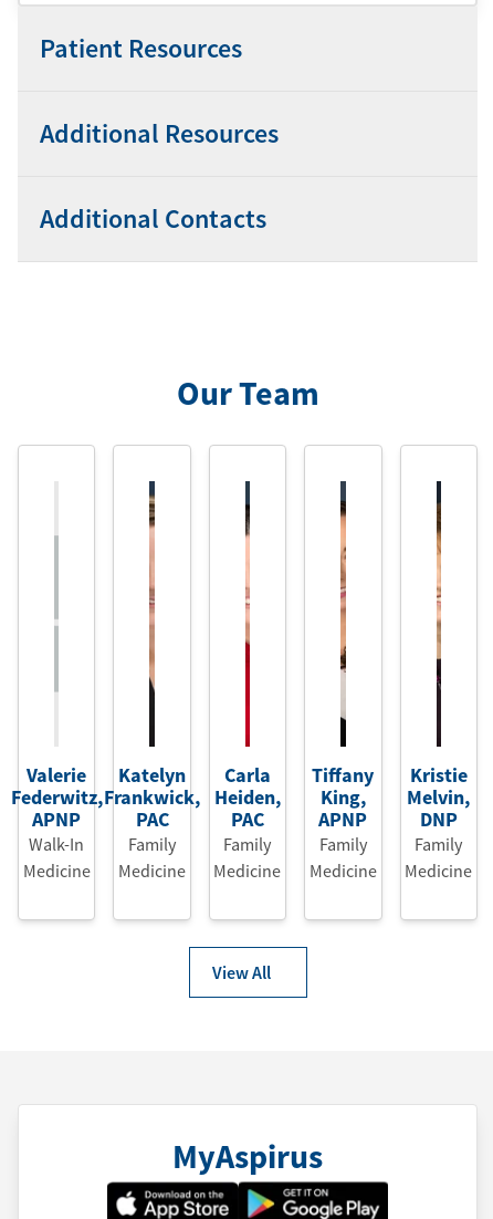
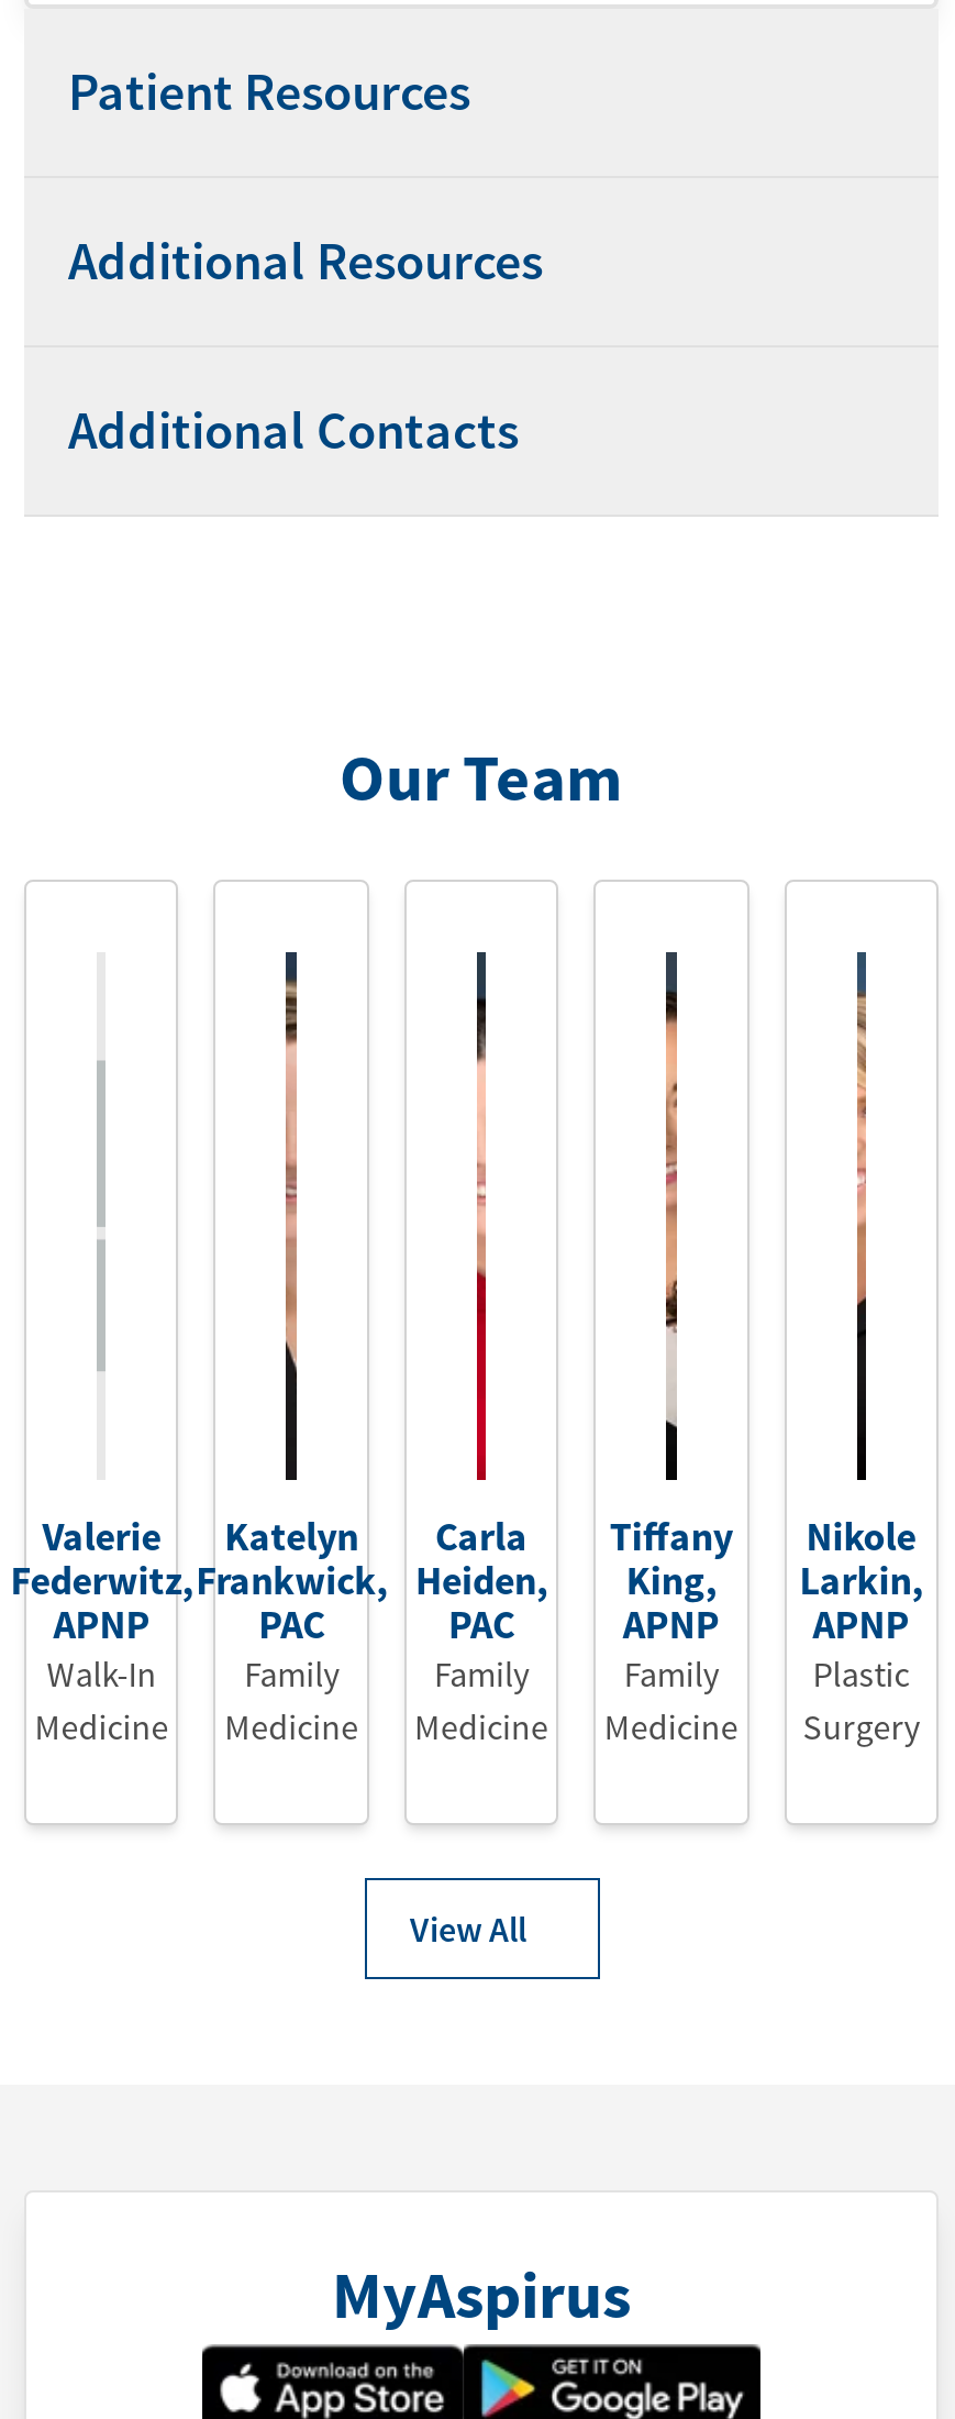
- Kristie
- Melvin,
- DNP
- Family
- Medicine
+ Nikole
+ Larkin,
+ APNP
+ Plastic
+ Surgery
